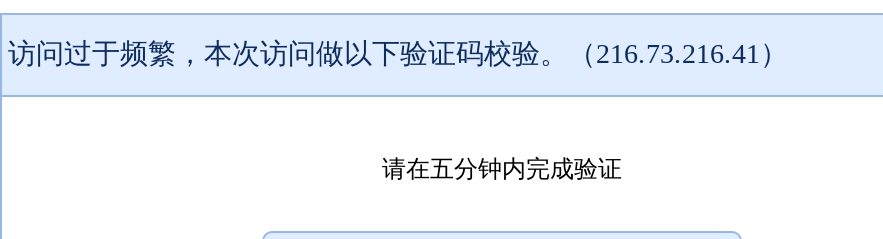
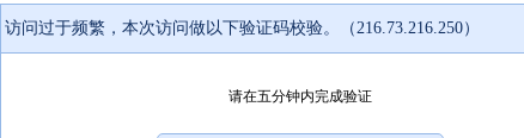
- 访问过于频繁，本次访问做以下验证码校验。（216.73.216.41）
+ 访问过于频繁，本次访问做以下验证码校验。（216.73.216.250）
